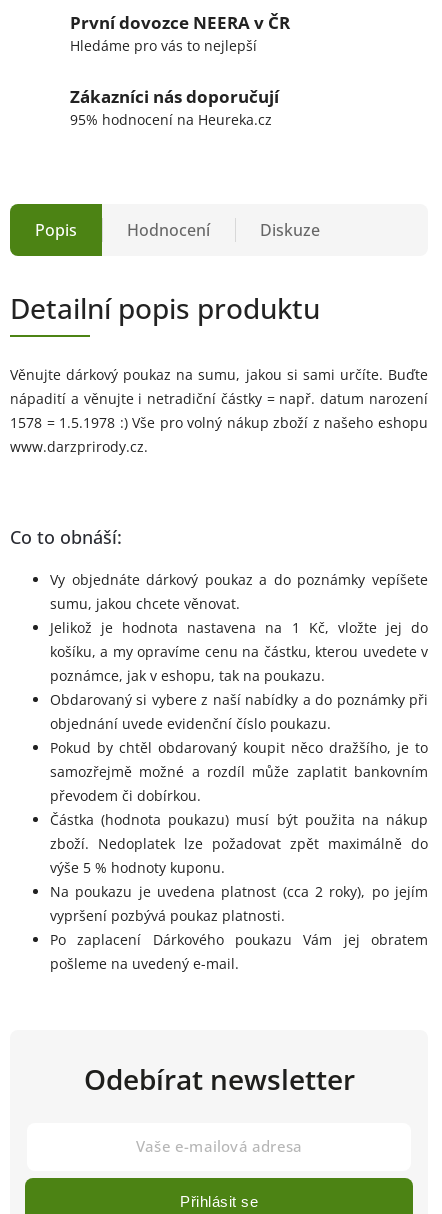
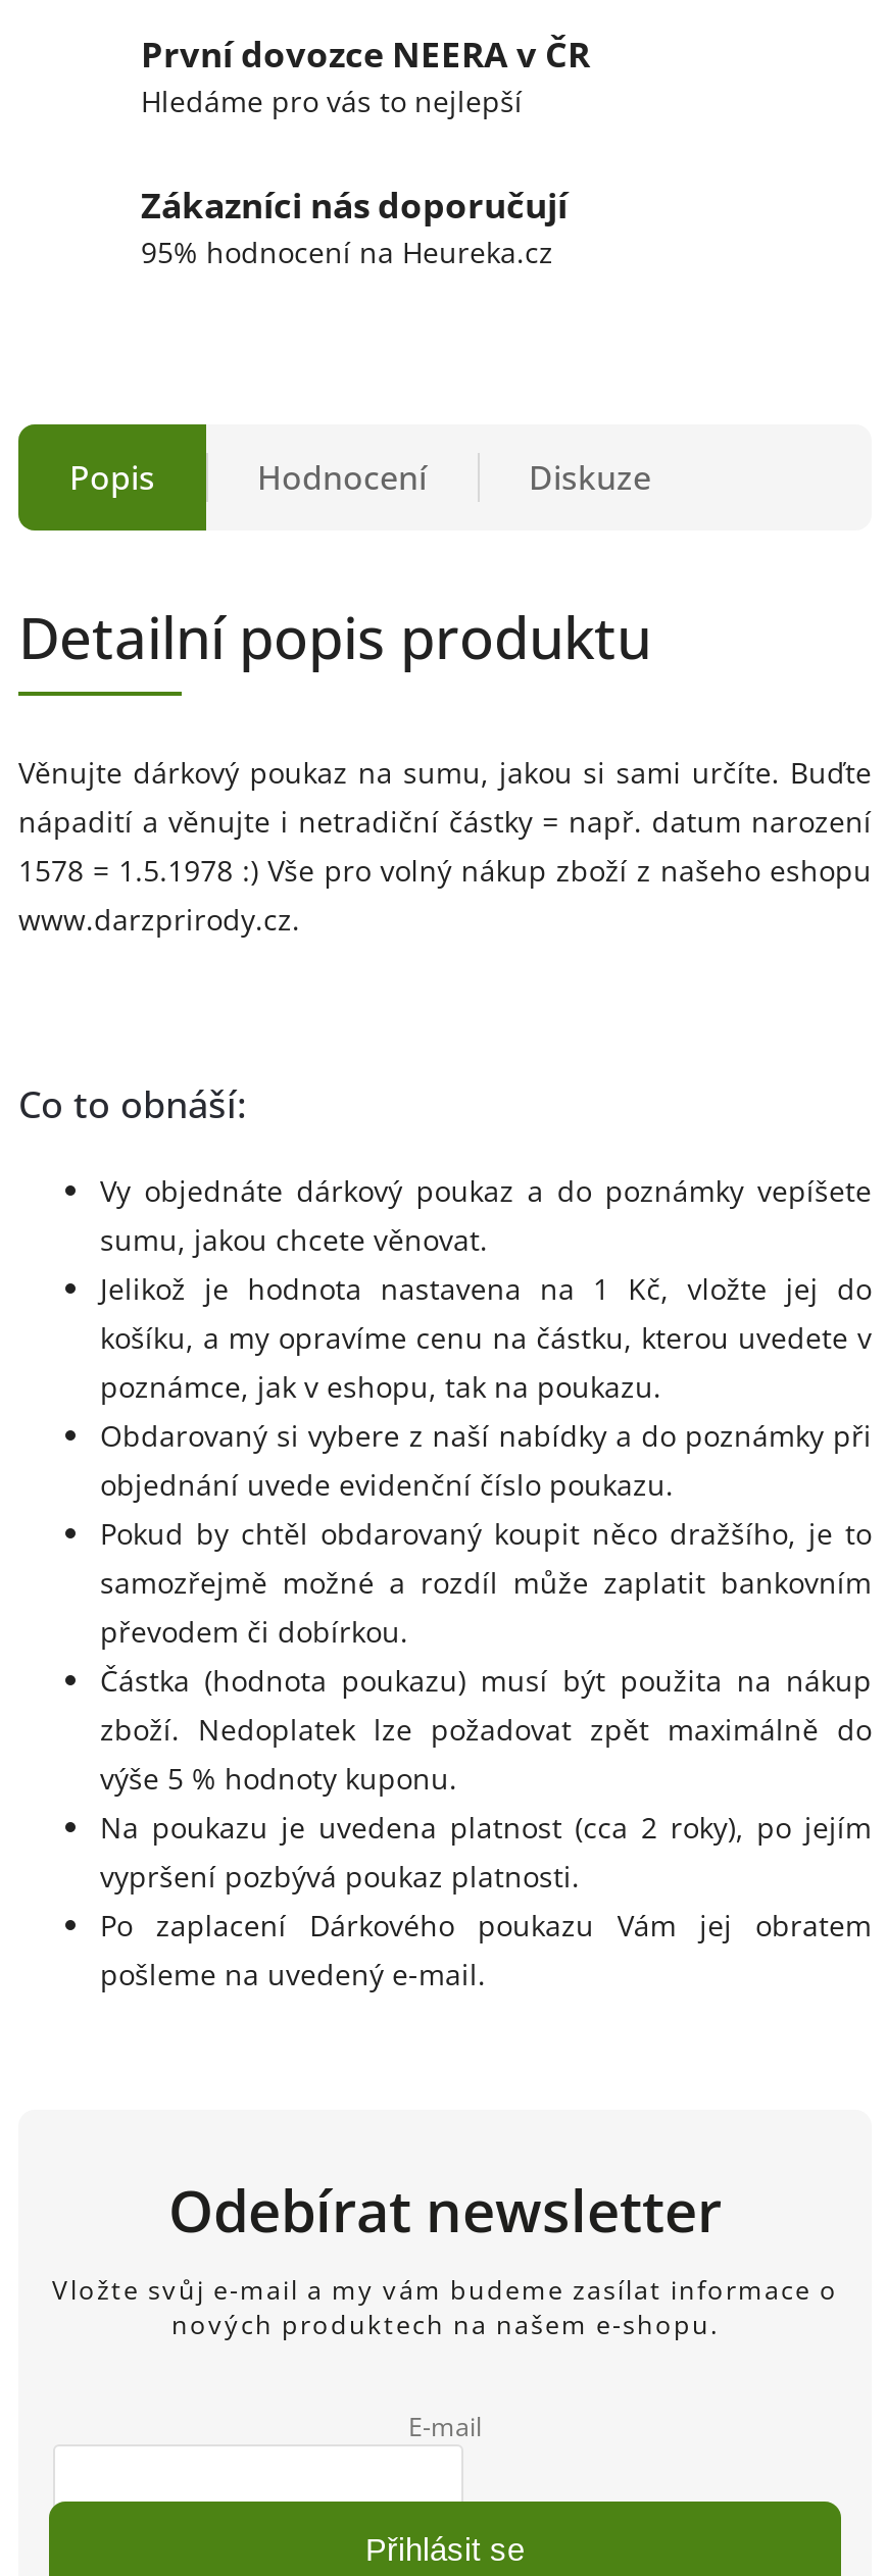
+ Vložte svůj e-mail a my vám budeme zasílat informace o
+ nových produktech na našem e-shopu.
+ E-mail
